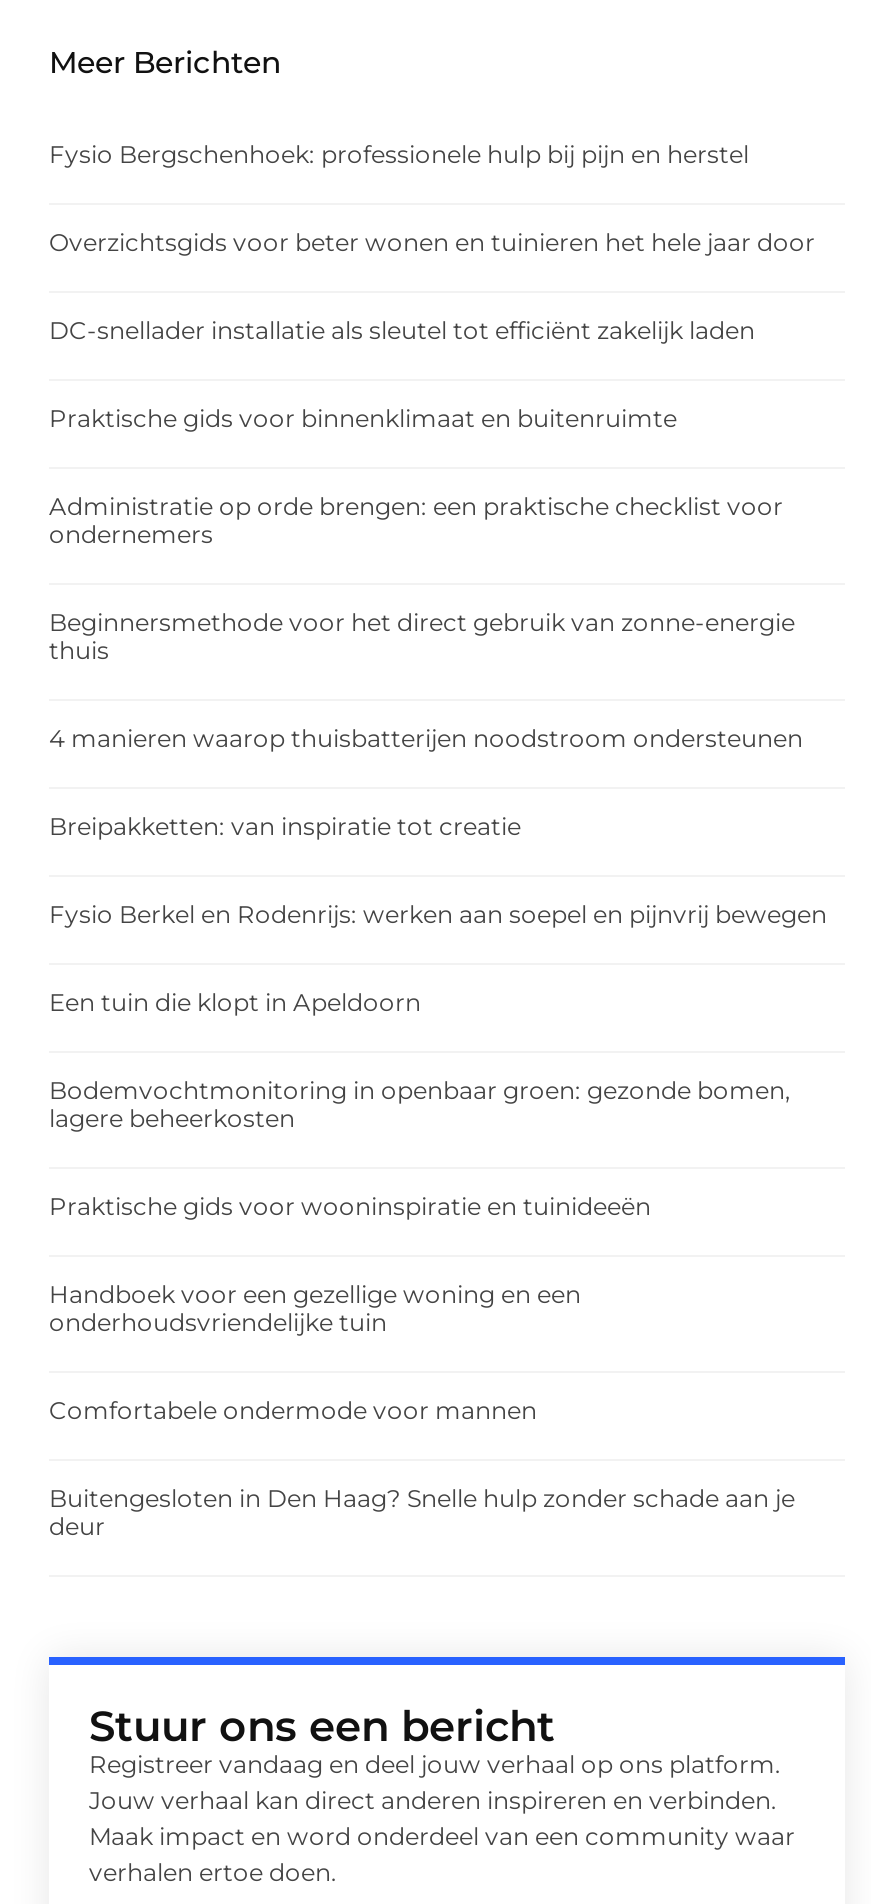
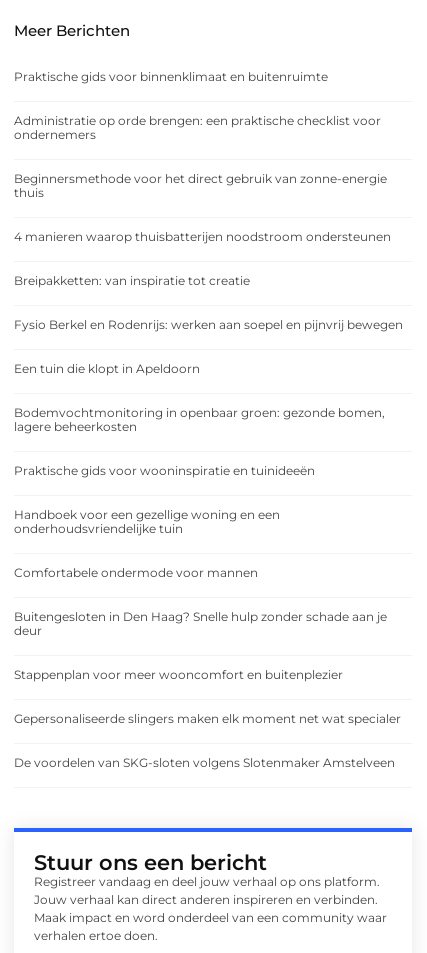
- Fysio Bergschenhoek: professionele hulp bij pijn en herstel
- Overzichtsgids voor beter wonen en tuinieren het hele jaar door
- DC-snellader installatie als sleutel tot efficiënt zakelijk laden

moved up: Praktische gids voor binnenklimaat en buitenruimte | Administratie op orde brengen: een praktische checklist voor | ondernemers | ... | Buitengesloten in Den Haag? Snelle hulp zonder schade aan je | deur

+ Stappenplan voor meer wooncomfort en buitenplezier
+ Gepersonaliseerde slingers maken elk moment net wat specialer
+ De voordelen van SKG-sloten volgens Slotenmaker Amstelveen
